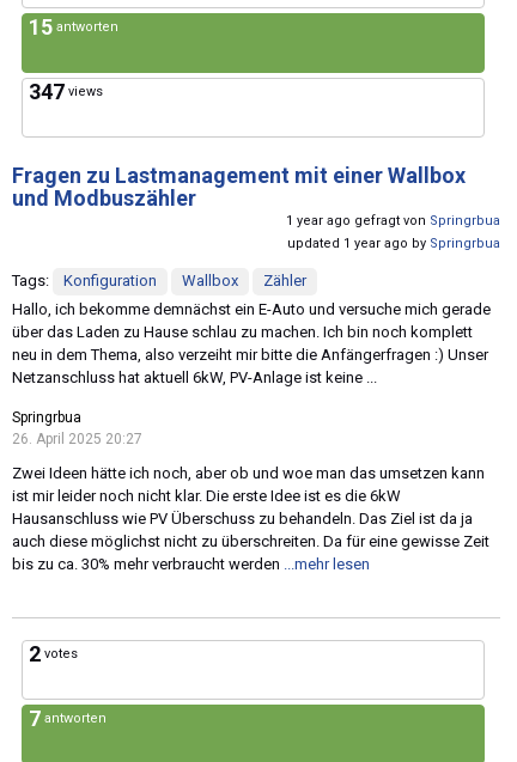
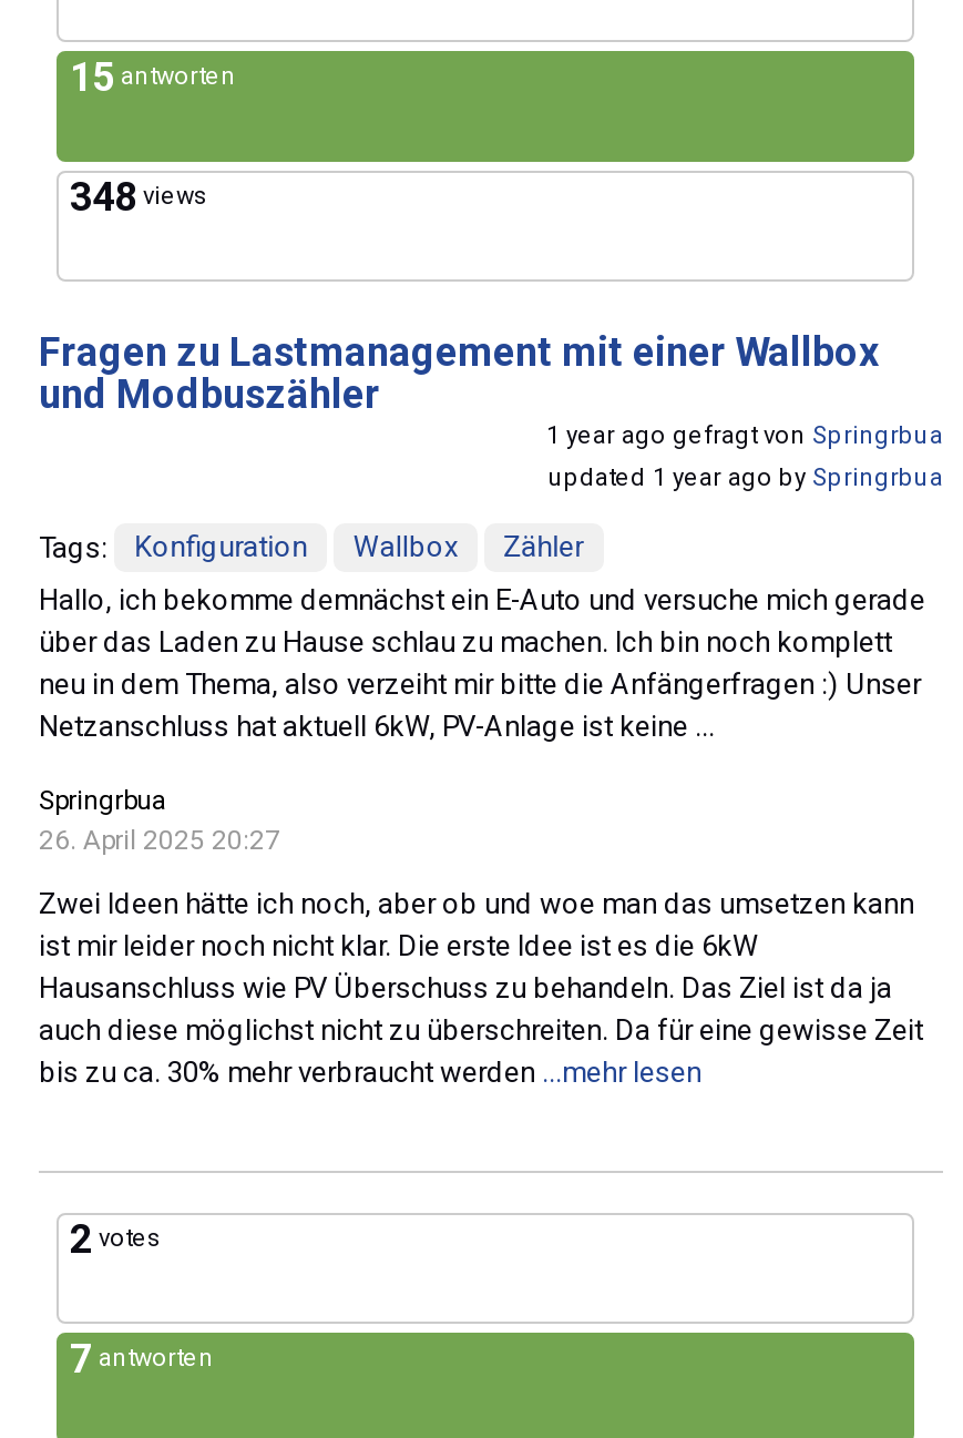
- 347 views
+ 348 views
